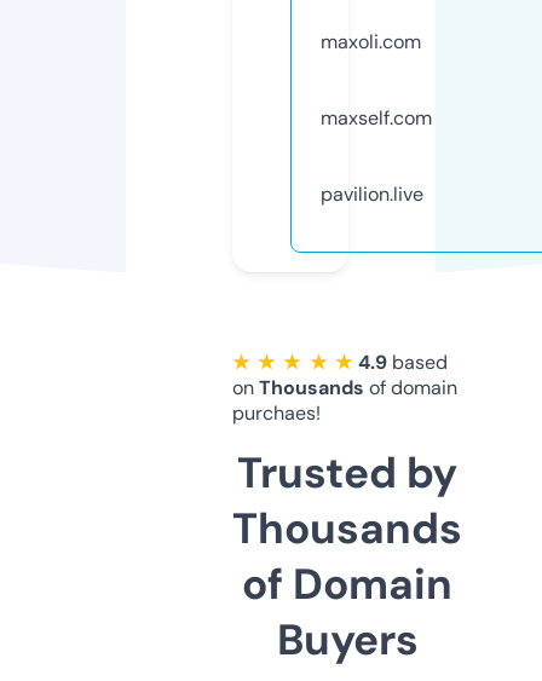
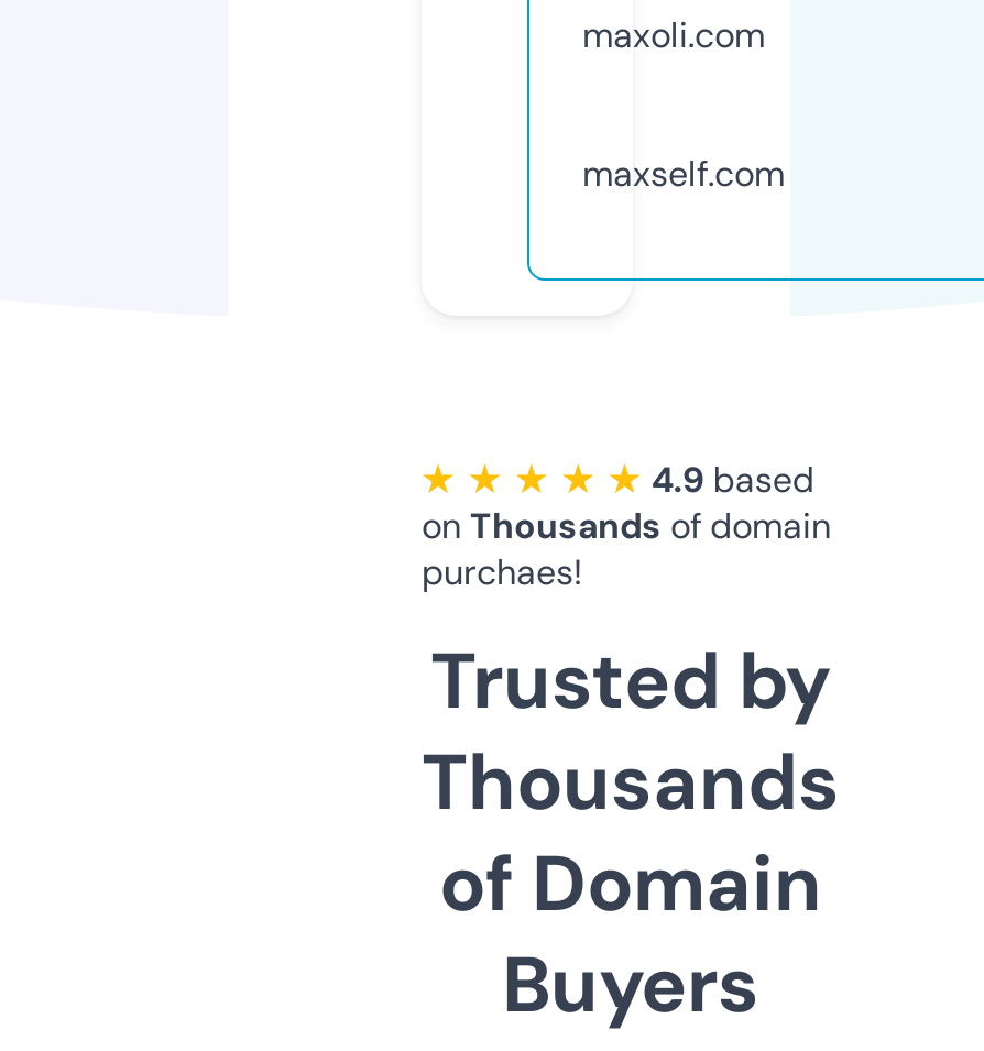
- pavilion.live
